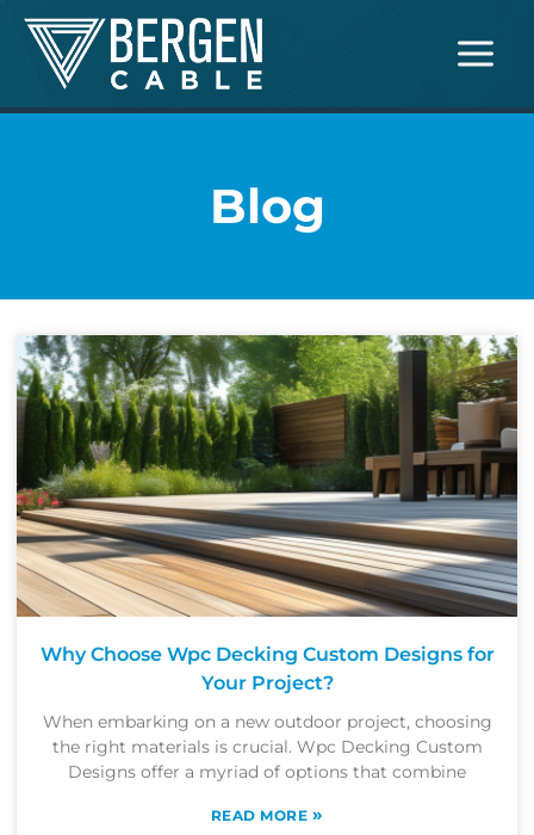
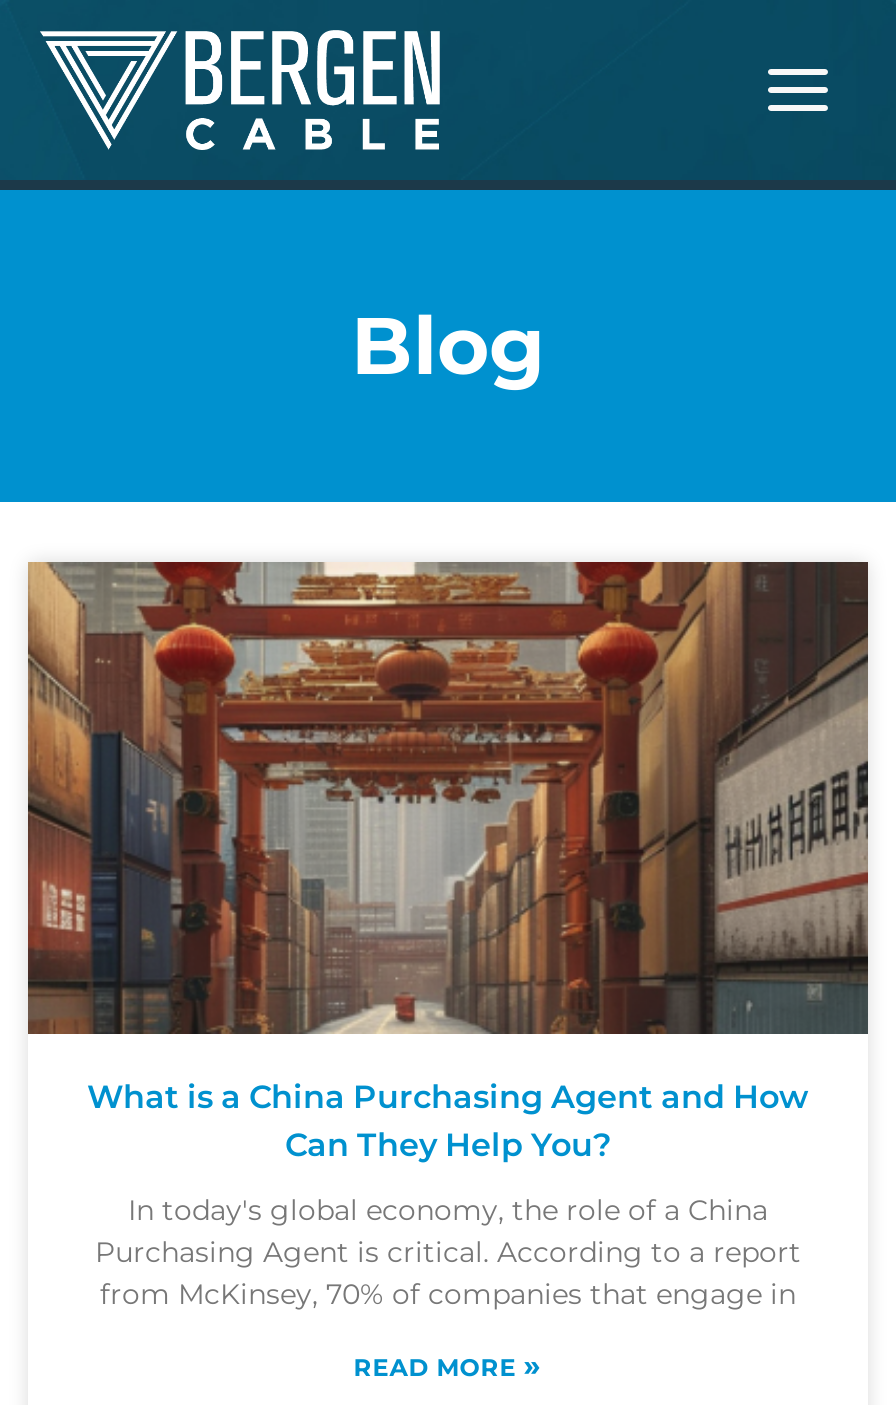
- [image]
- Why Choose Wpc Decking Custom Designs for
- Your Project?
+ [image]
+ What is a China Purchasing Agent and How
+ Can They Help You?

- When embarking on a new outdoor project, choosing
- the right materials is crucial. Wpc Decking Custom
- Designs offer a myriad of options that combine
+ In today's global economy, the role of a China
+ Purchasing Agent is critical. According to a report
+ from McKinsey, 70% of companies that engage in
